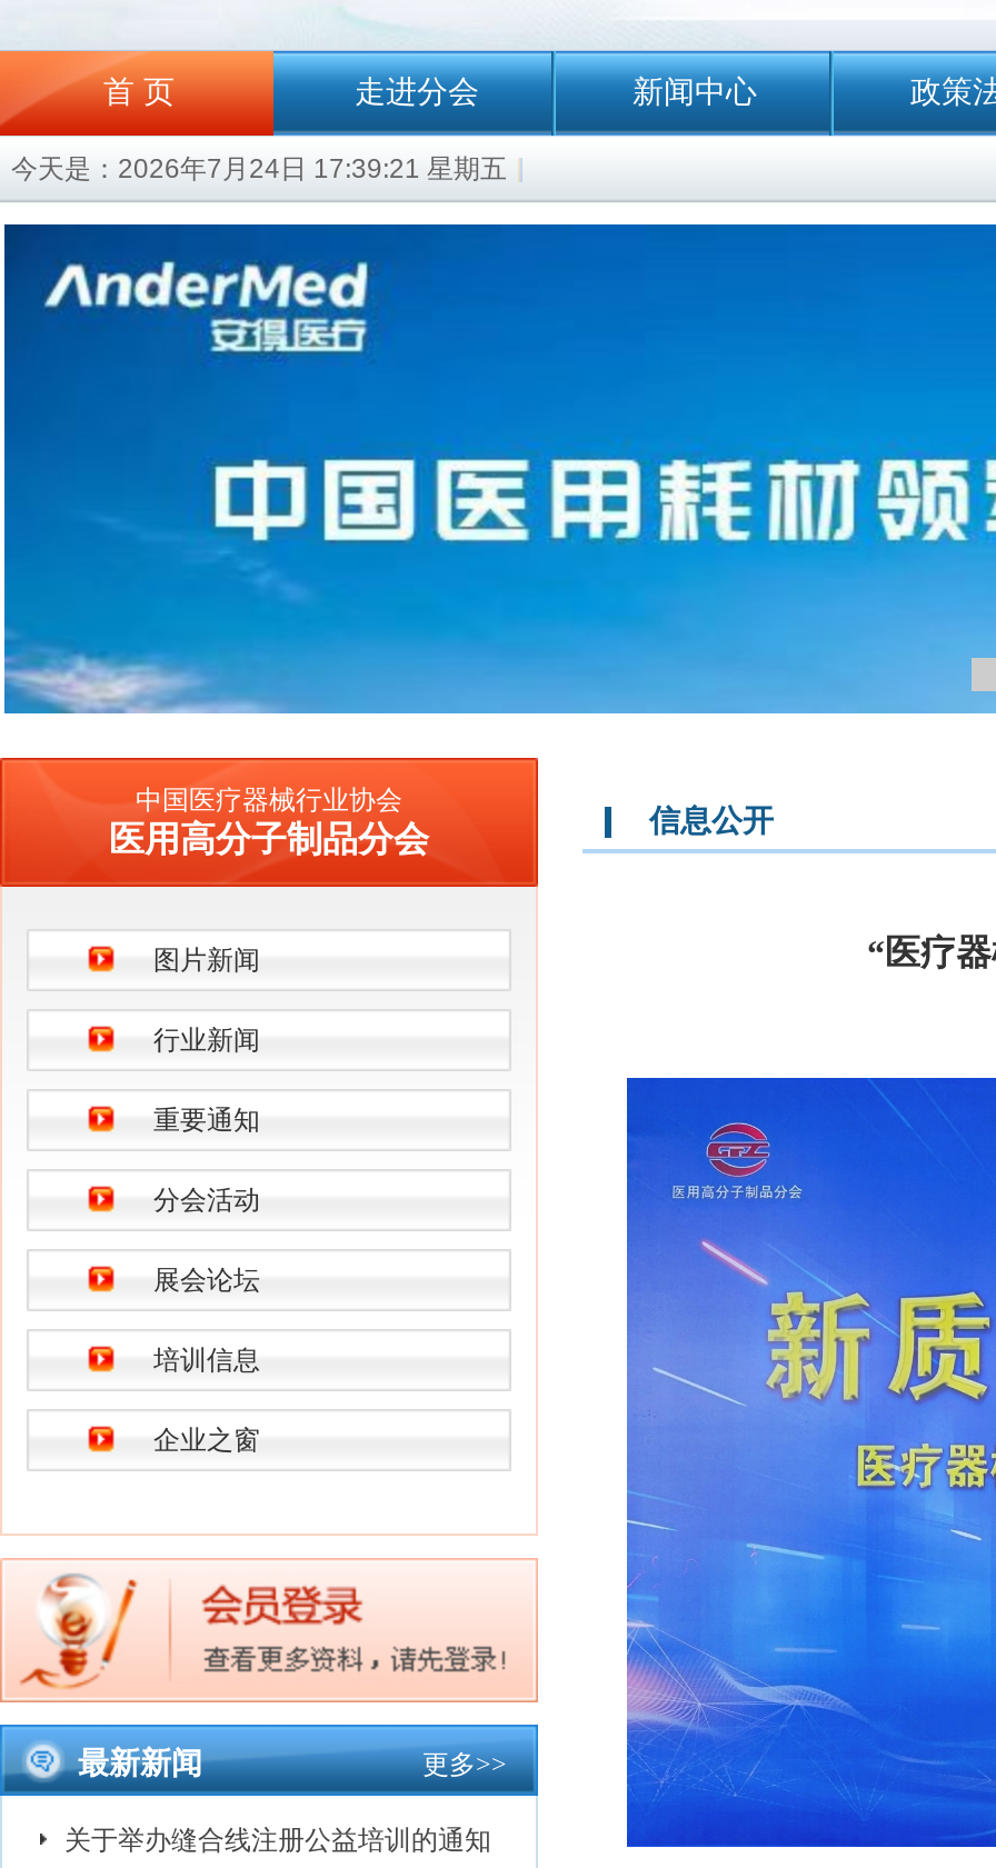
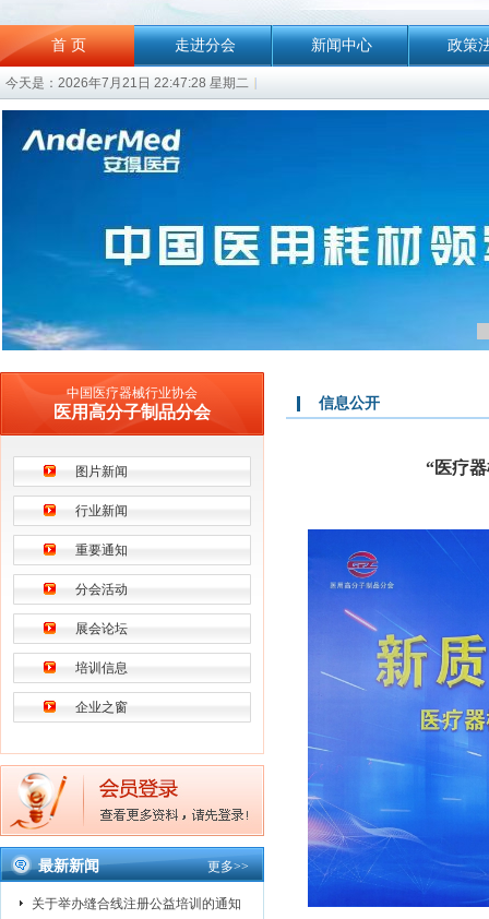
- 今天是：2026年7月24日 17:39:21 星期五
+ 今天是：2026年7月21日 22:47:28 星期二
